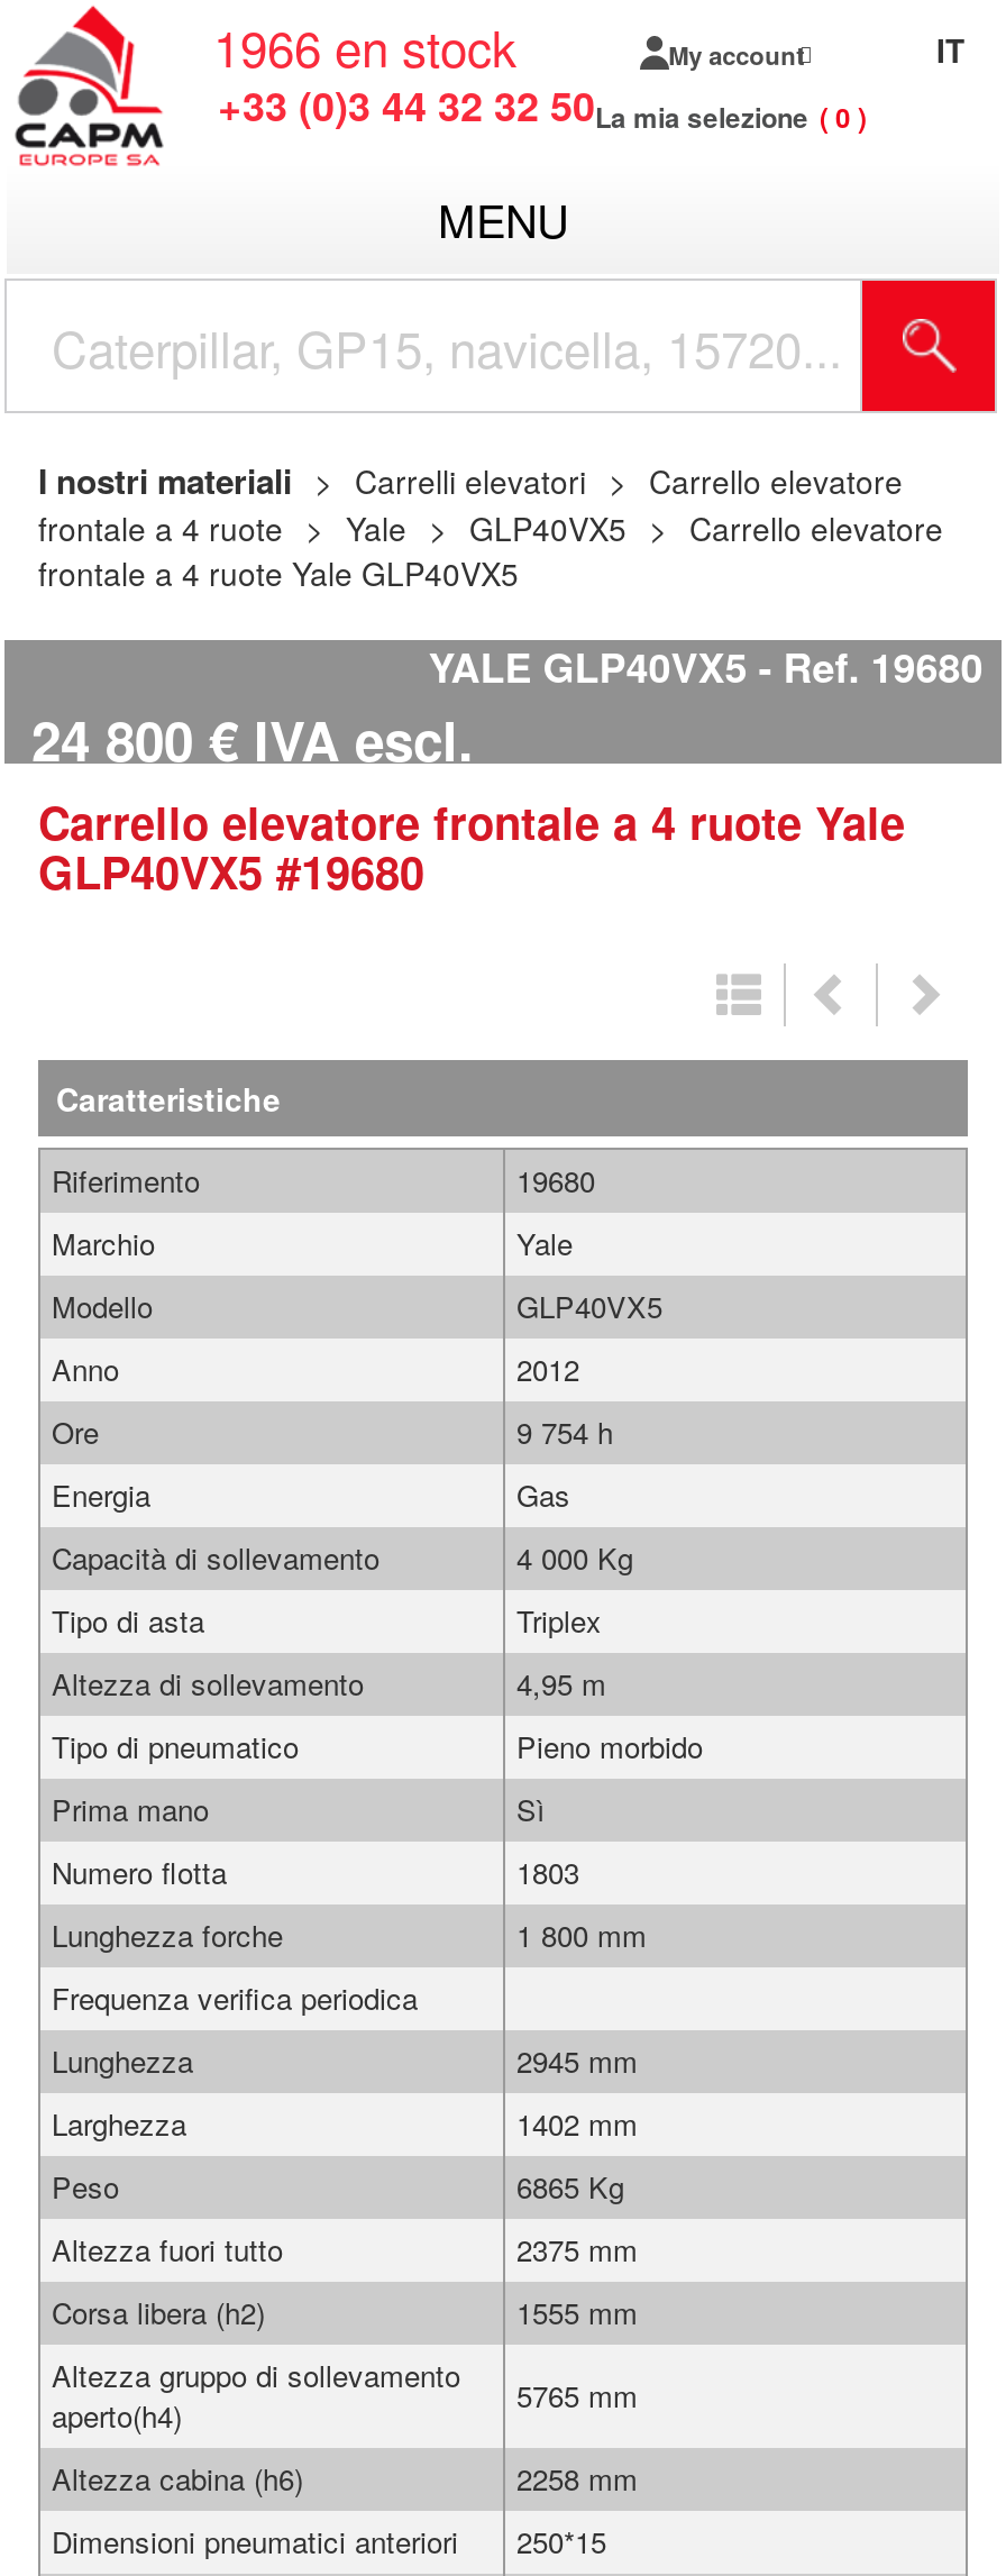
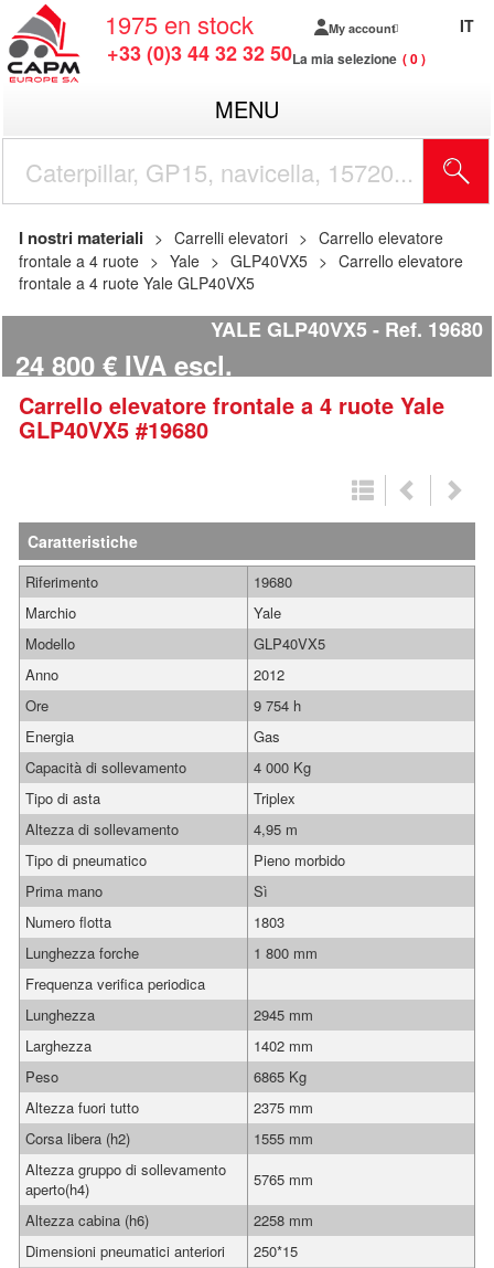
- 1966 en stock
+ 1975 en stock
